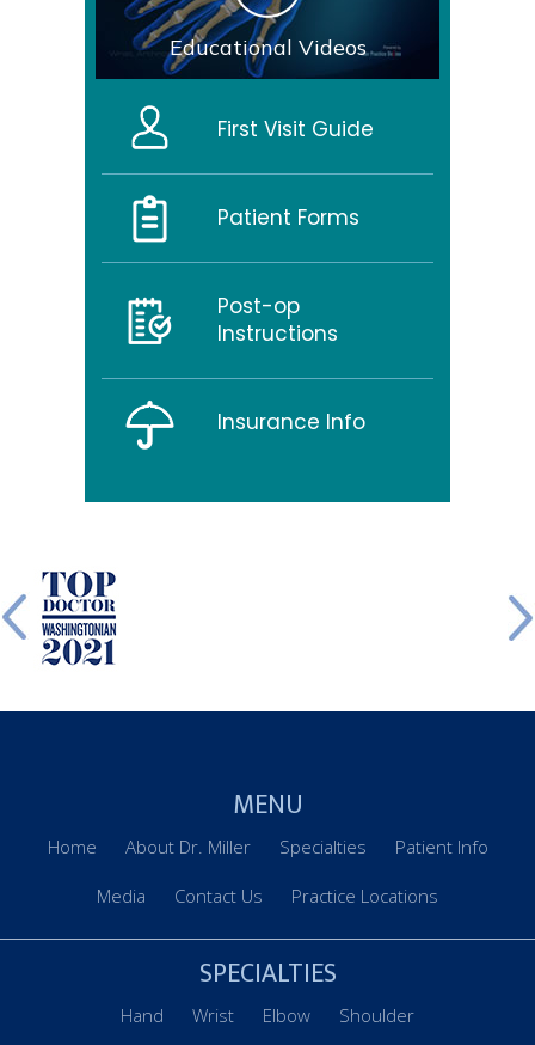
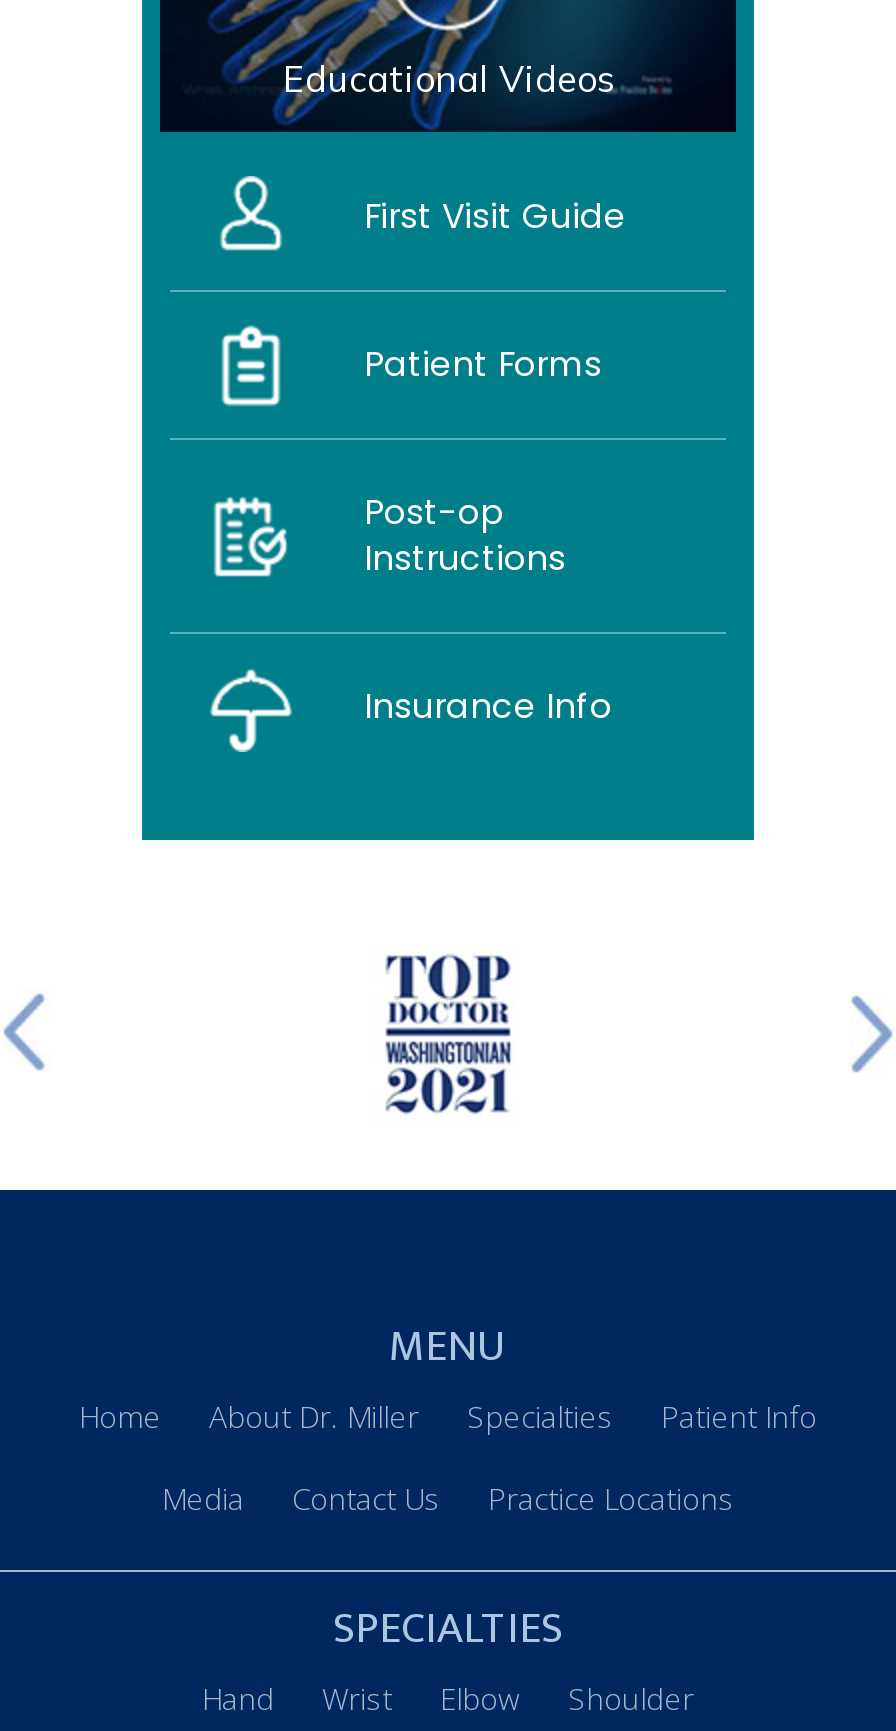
+ [image]

- [image]
